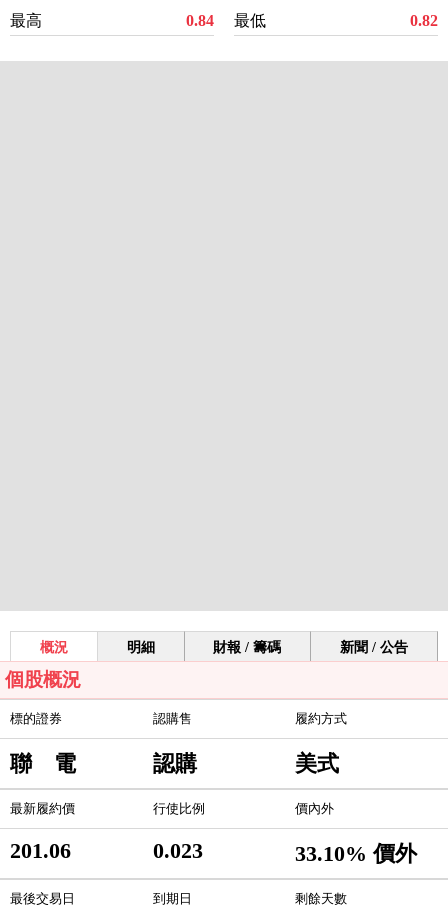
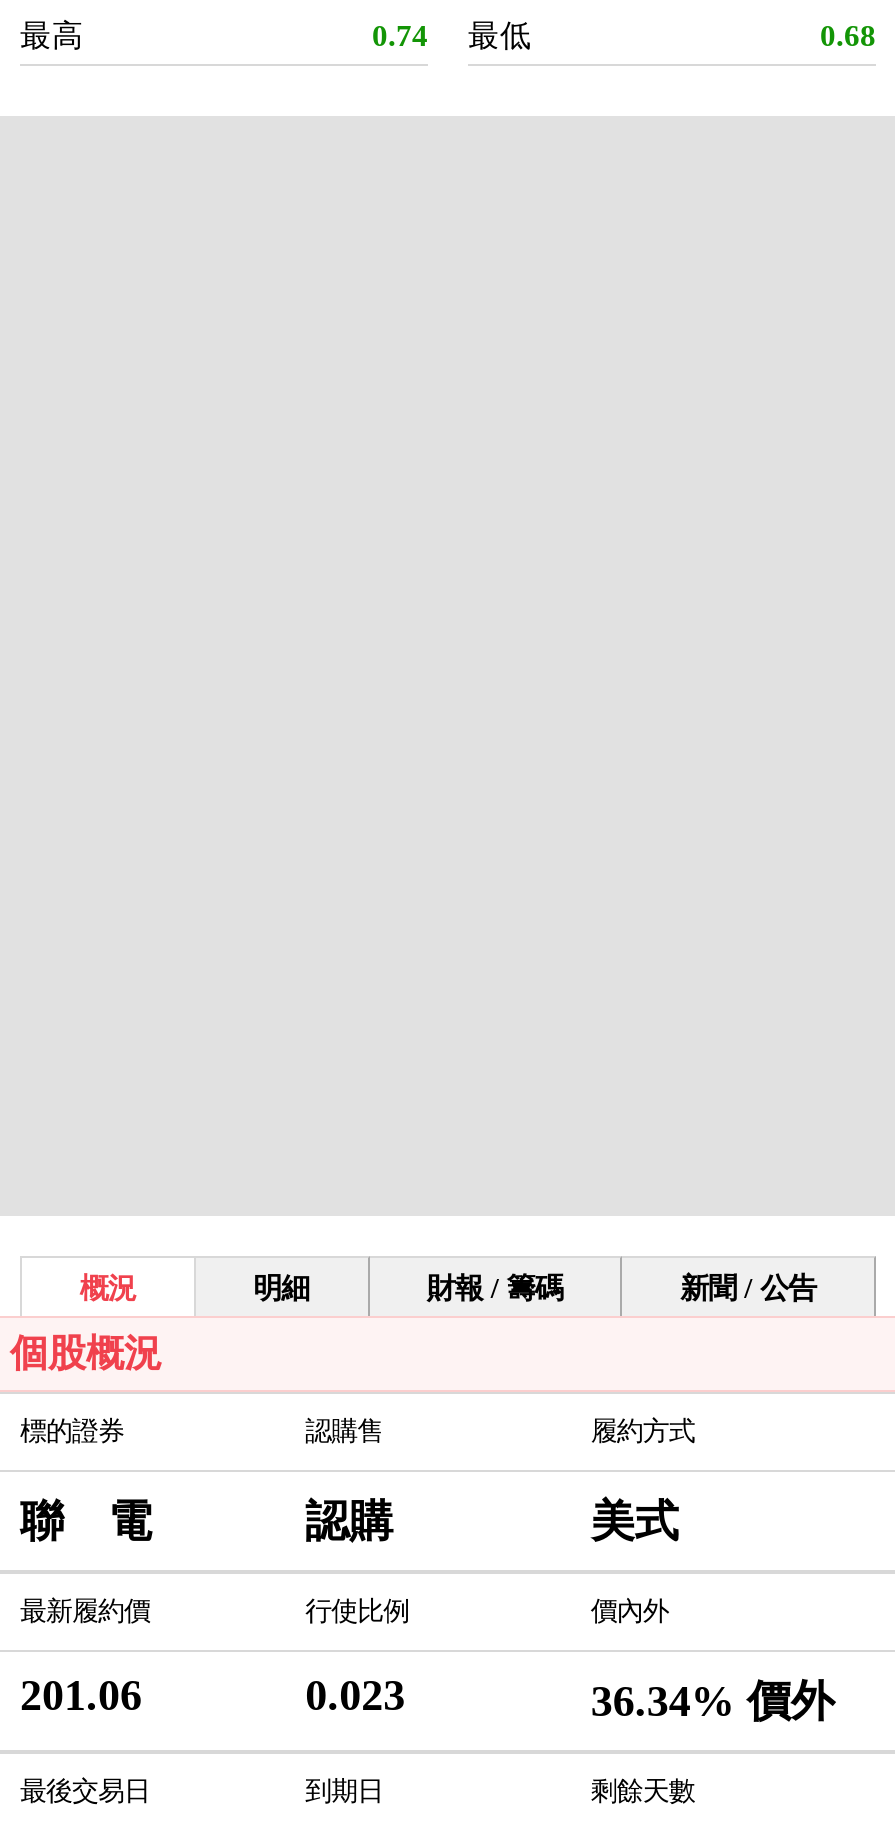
- 0.84 最低
+ 0.74 最低

- 0.82
+ 0.68

- 33.10% 價外
+ 36.34% 價外
